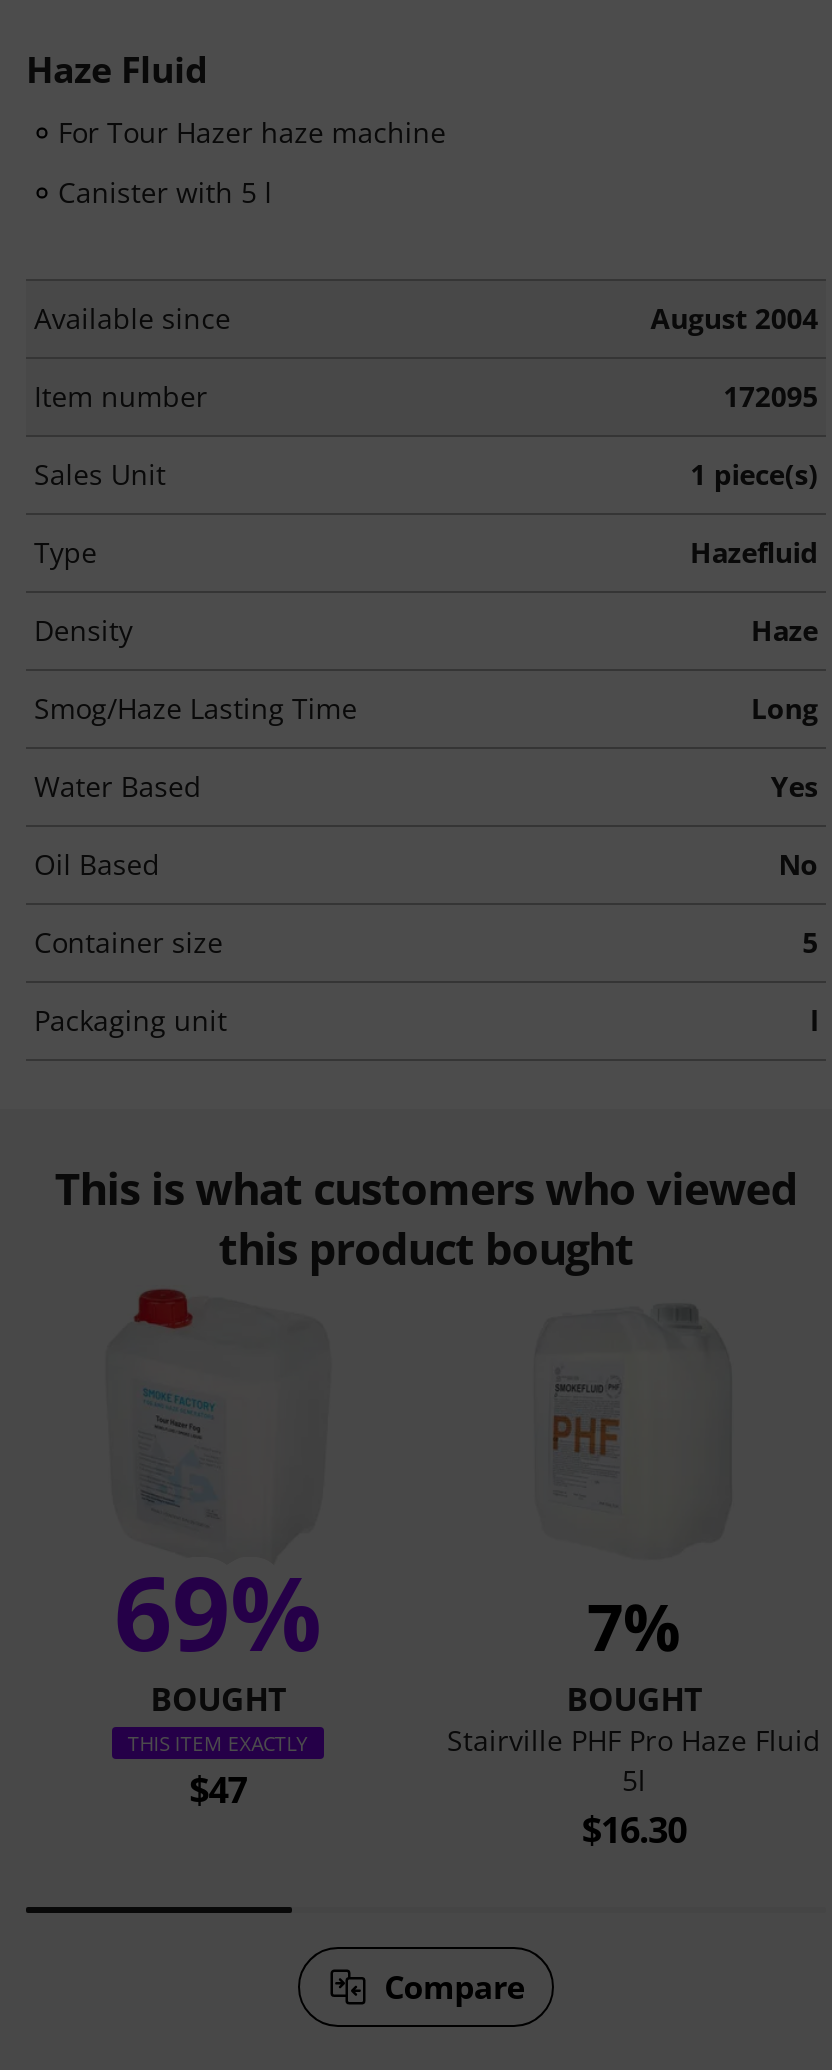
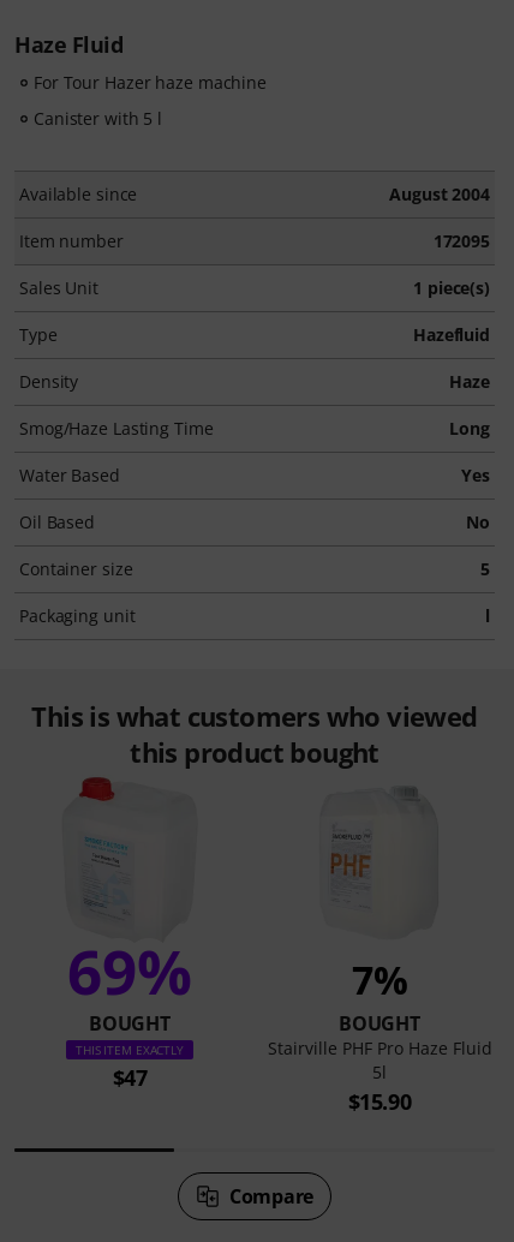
- $16.30
+ $15.90
